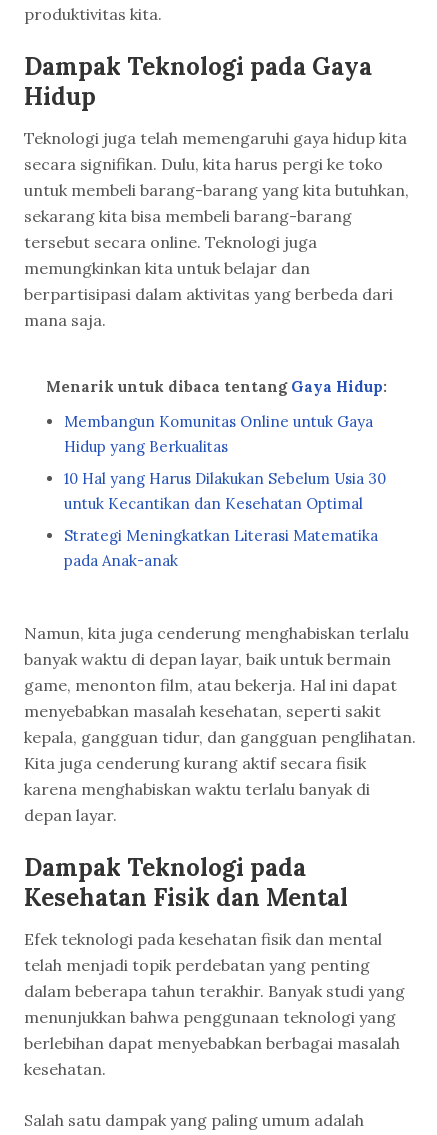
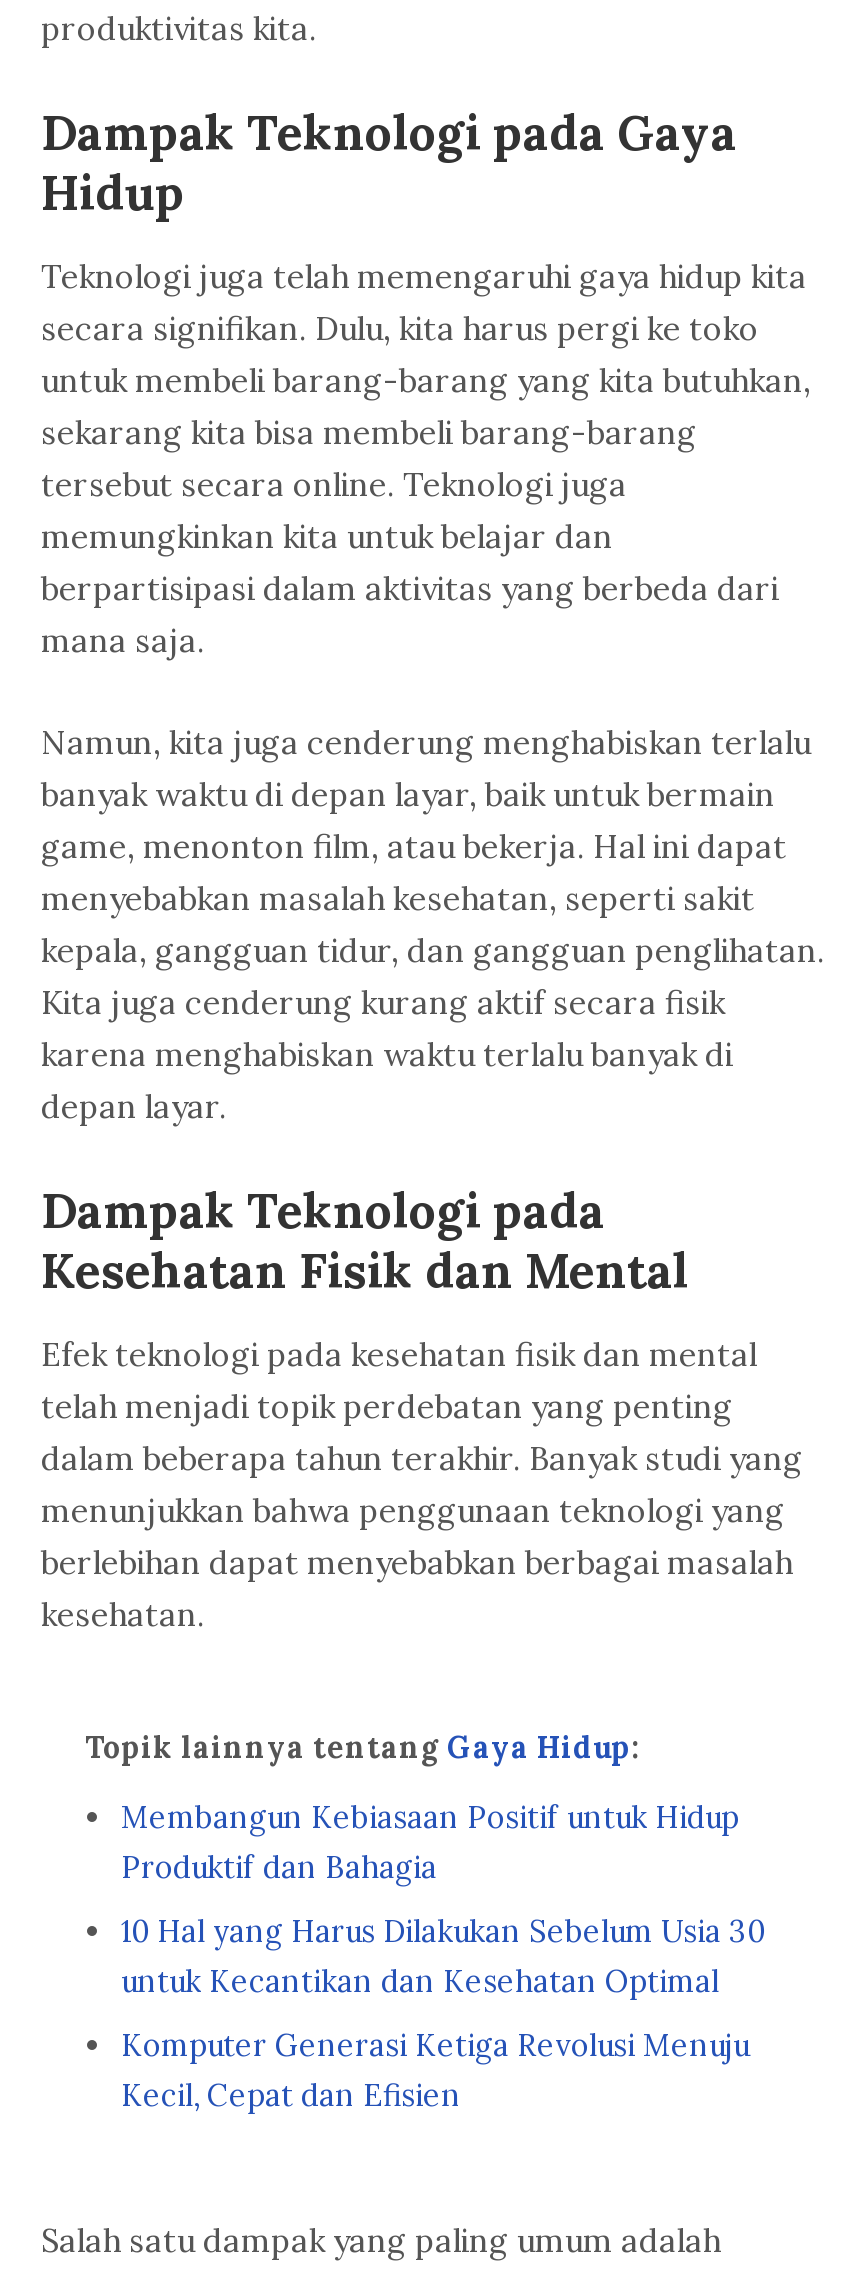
- Menarik untuk dibaca tentang Gaya Hidup:
- Membangun Komunitas Online untuk Gaya
- Hidup yang Berkualitas
- Strategi Meningkatkan Literasi Matematika
- pada Anak-anak

moved down: 10 Hal yang Harus Dilakukan Sebelum Usia 30 | untuk Kecantikan dan Kesehatan Optimal

moved up: Namun, kita juga cenderung menghabiskan terlalu | banyak waktu di depan layar, baik untuk bermain | game, menonton film, atau bekerja. Hal ini dapat | ... | berlebihan dapat menyebabkan berbagai masalah | kesehatan.

+ Topik lainnya tentang Gaya Hidup:
+ Membangun Kebiasaan Positif untuk Hidup
+ Produktif dan Bahagia
+ Komputer Generasi Ketiga Revolusi Menuju
+ Kecil, Cepat dan Efisien
